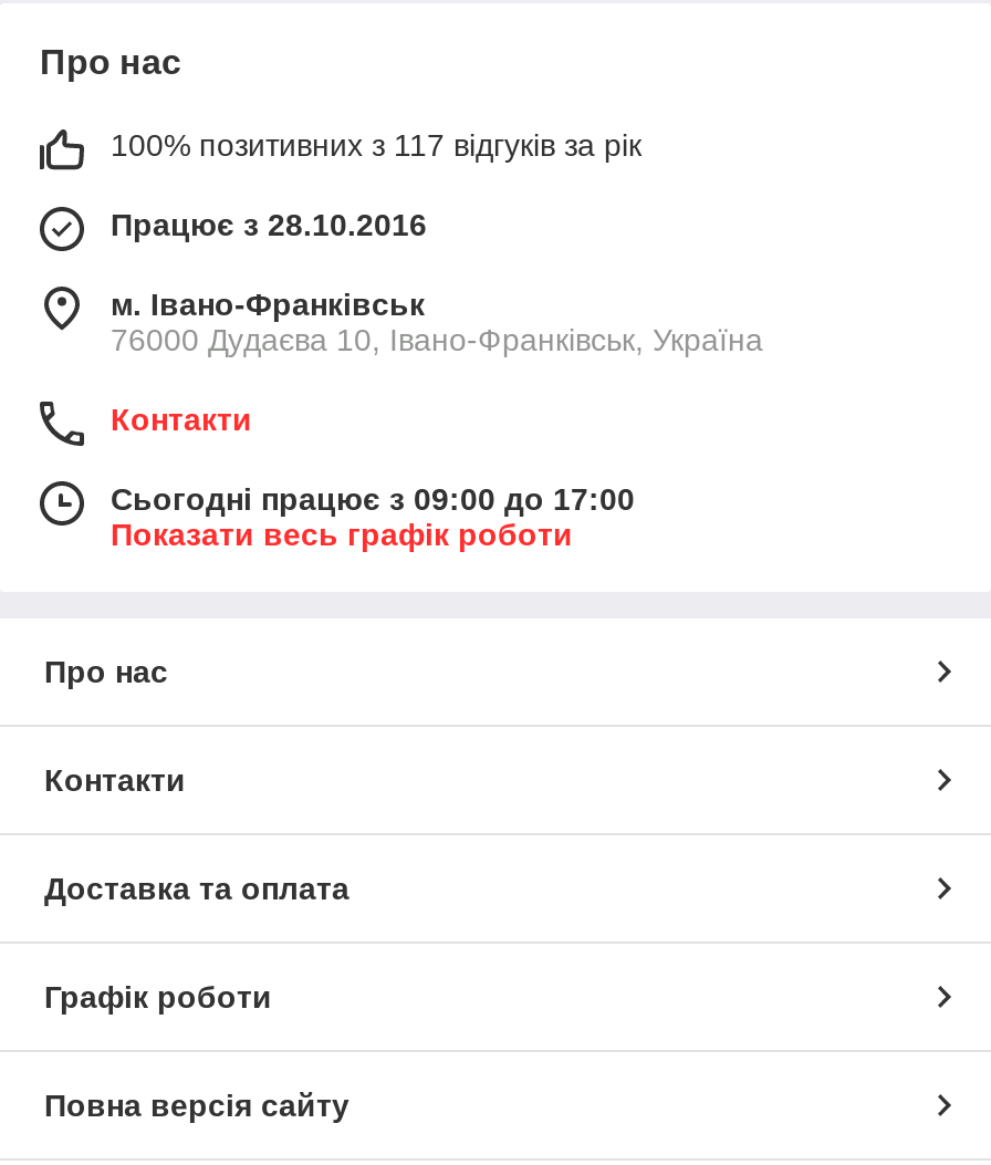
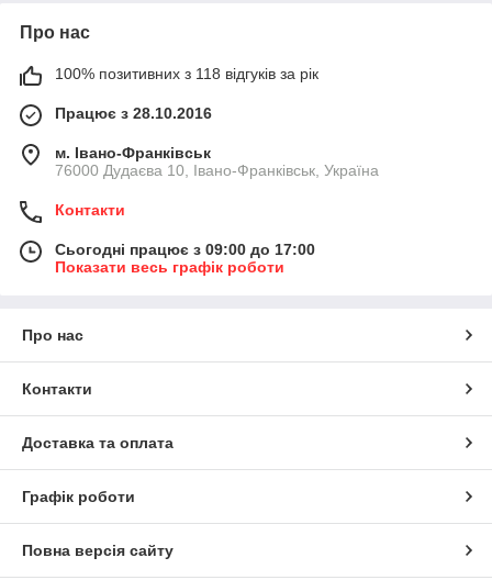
- 100% позитивних з 117 відгуків за рік
+ 100% позитивних з 118 відгуків за рік
